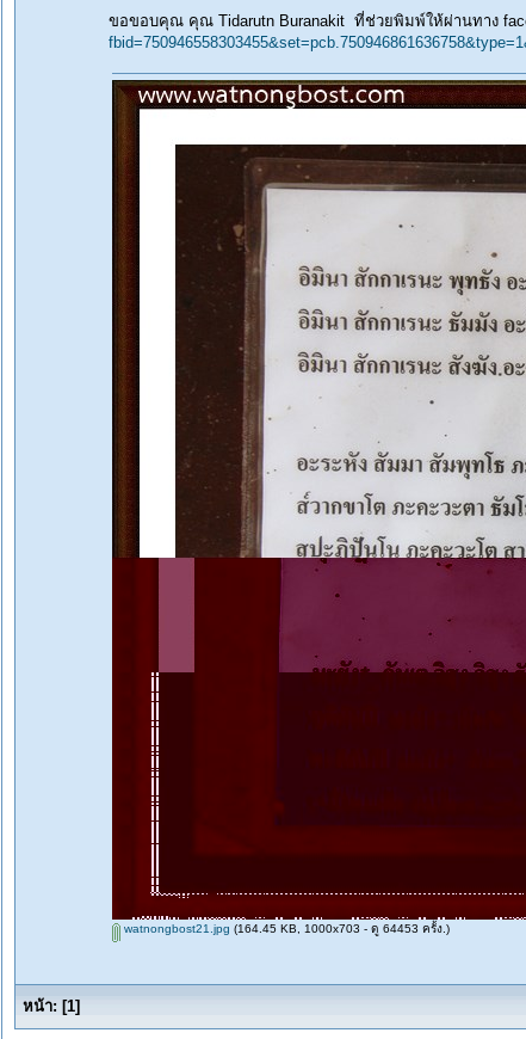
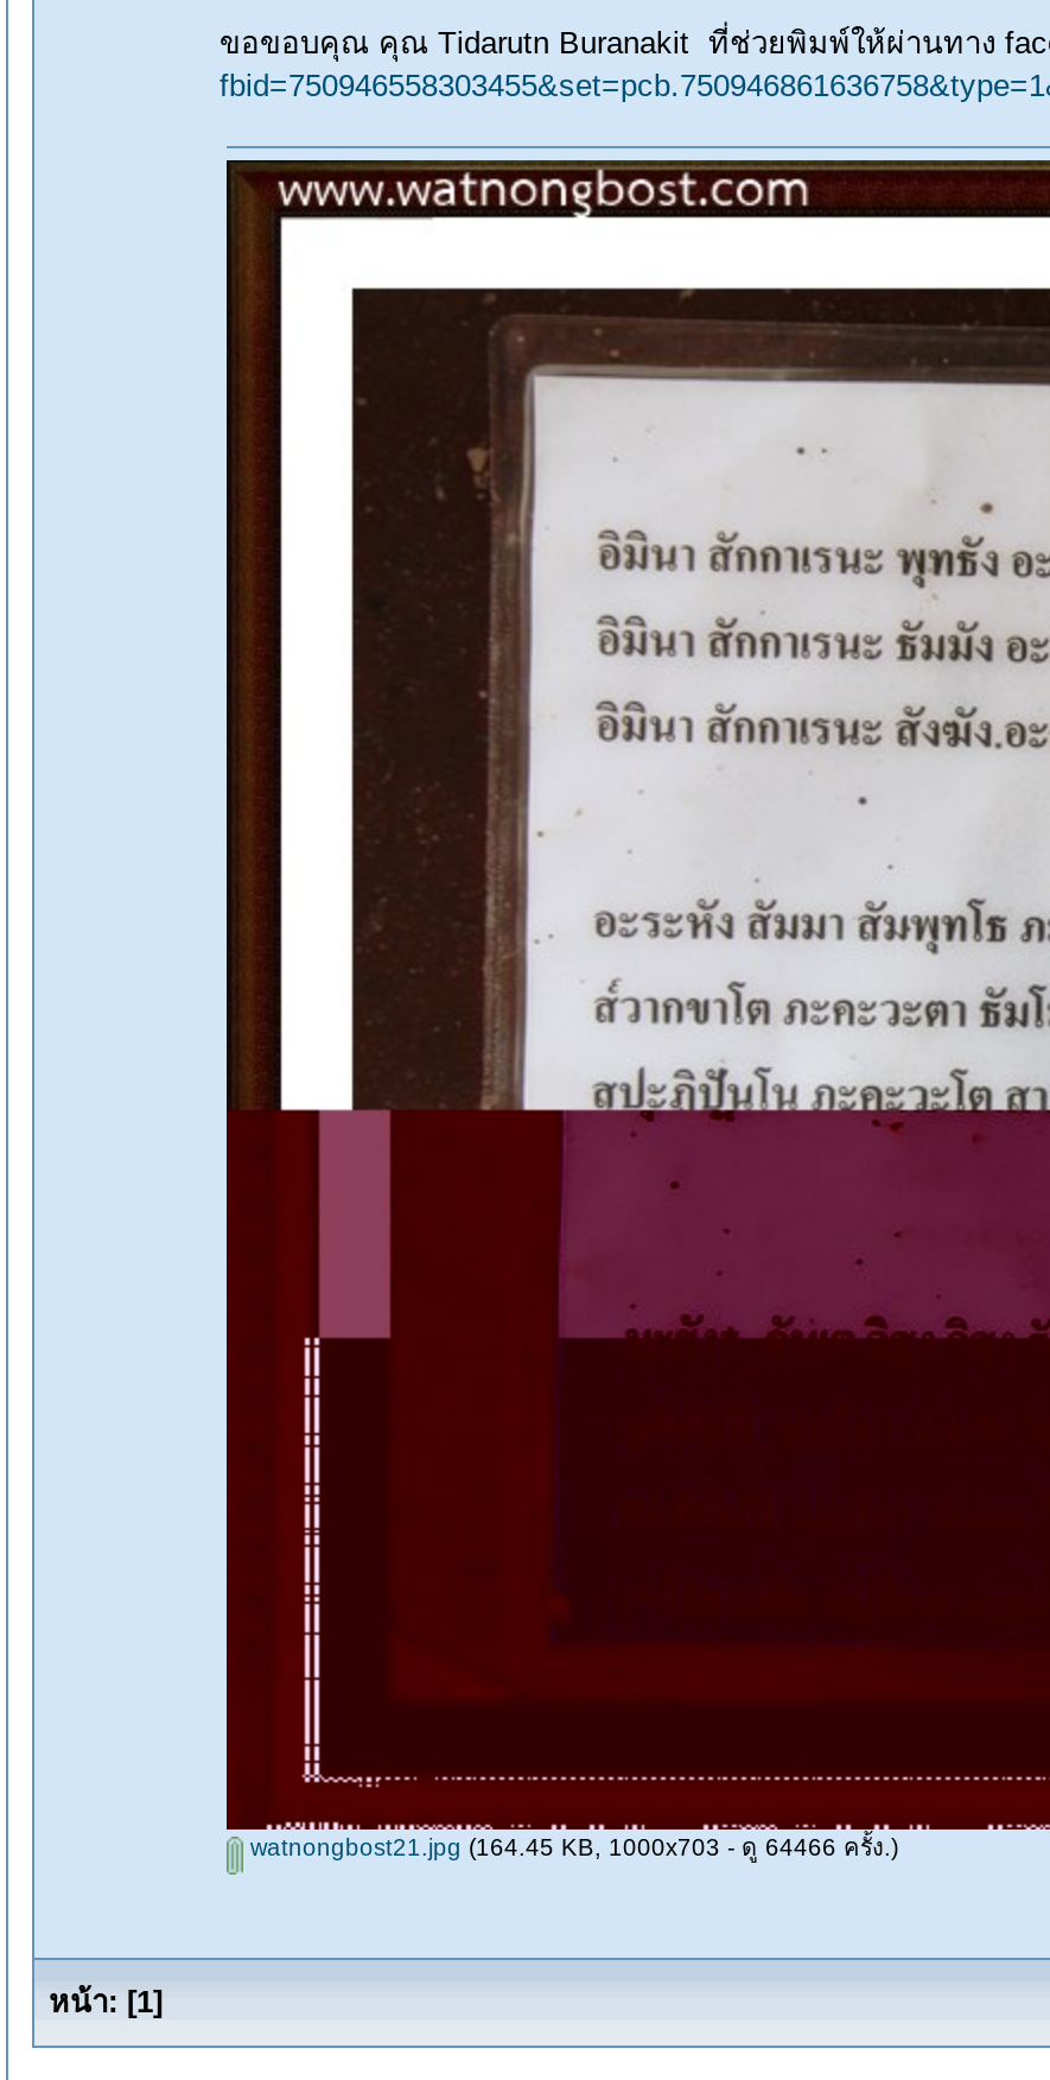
- watnongbost21.jpg (164.45 KB, 1000x703 - ดู 64453 ครั้ง.)
+ watnongbost21.jpg (164.45 KB, 1000x703 - ดู 64466 ครั้ง.)
